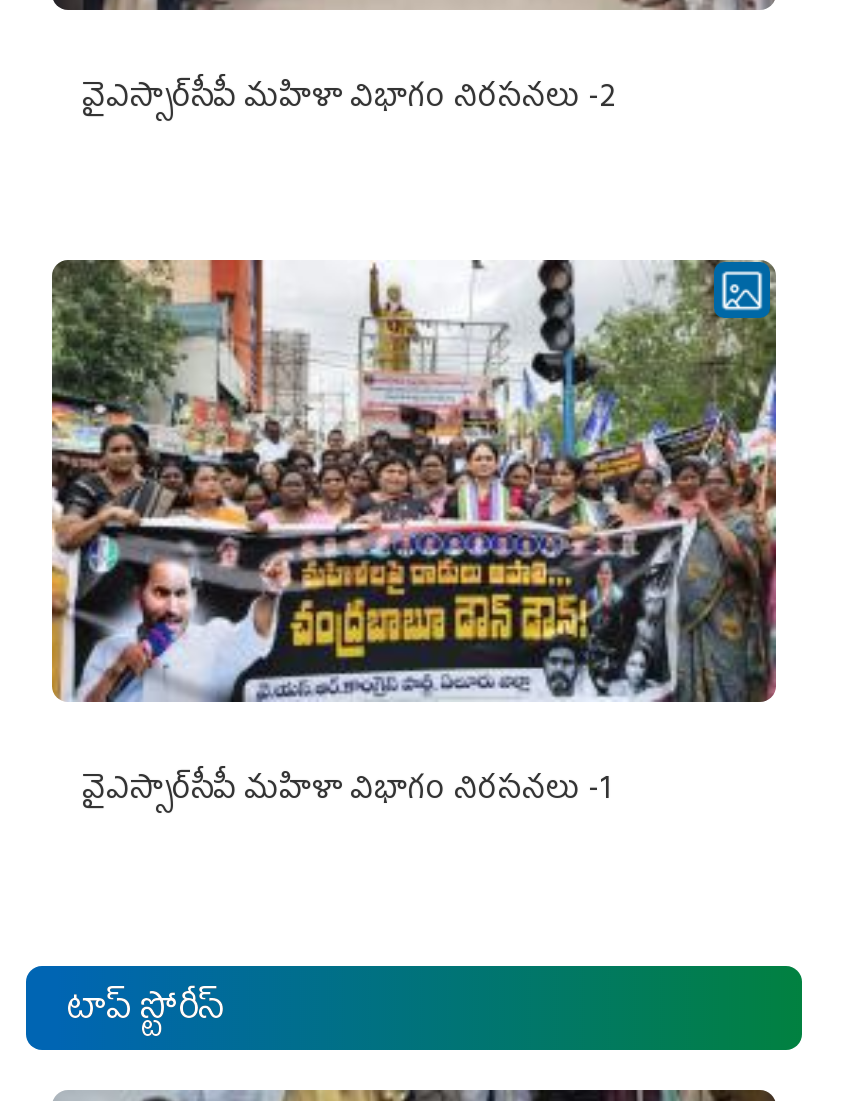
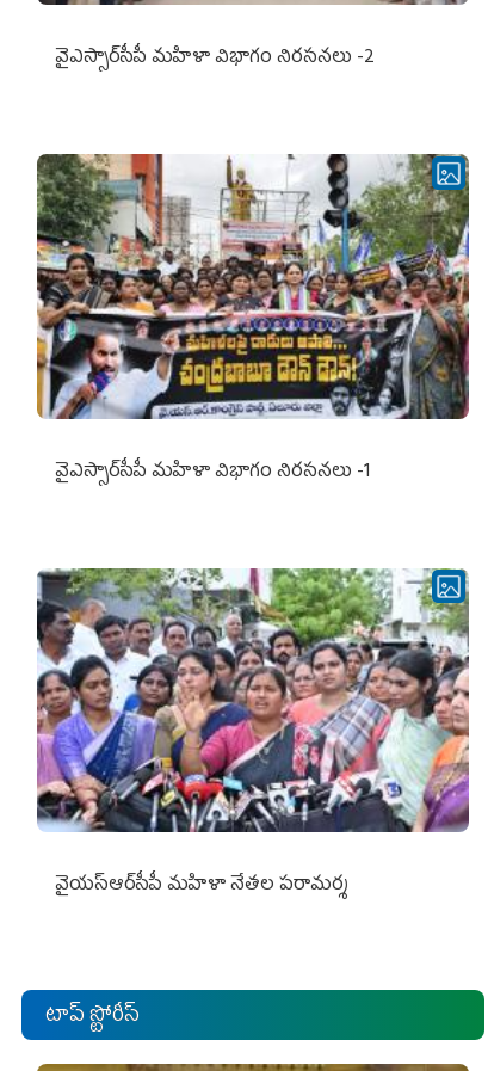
+ [image]
+ వైయ‌స్ఆర్‌సీపీ మ‌హిళా నేత‌ల ప‌రామ‌ర్శ‌
